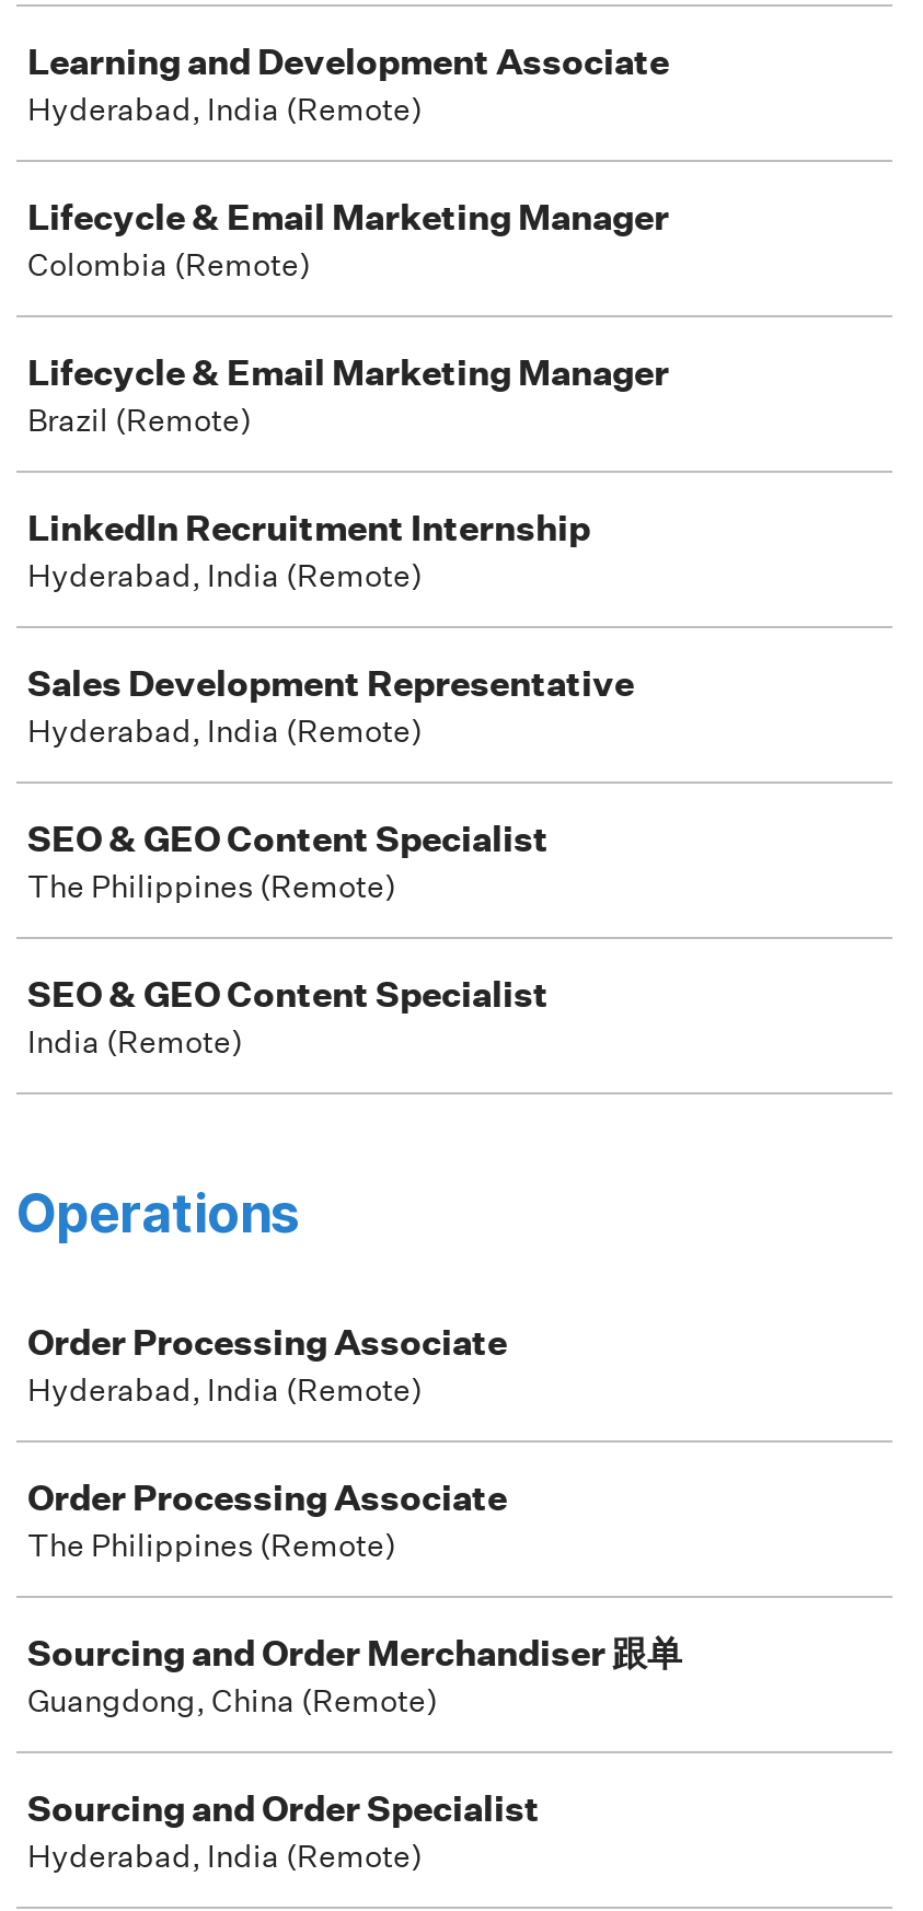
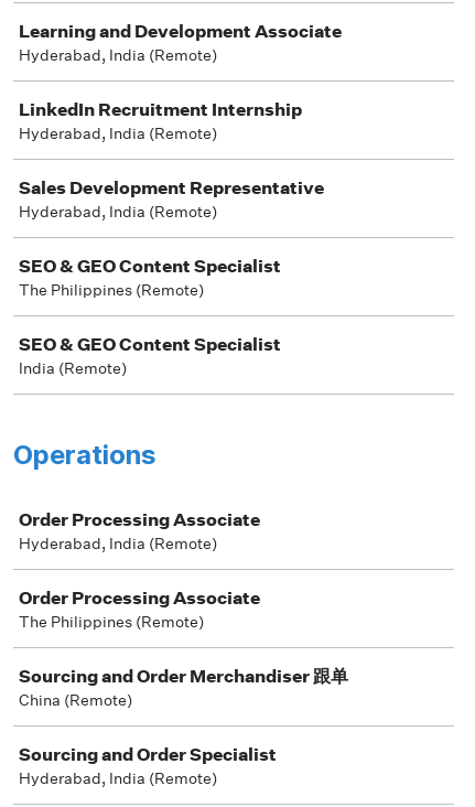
- Lifecycle & Email Marketing Manager
- Colombia (Remote)
- Lifecycle & Email Marketing Manager
- Brazil (Remote)

- Guangdong, China (Remote)
+ China (Remote)
